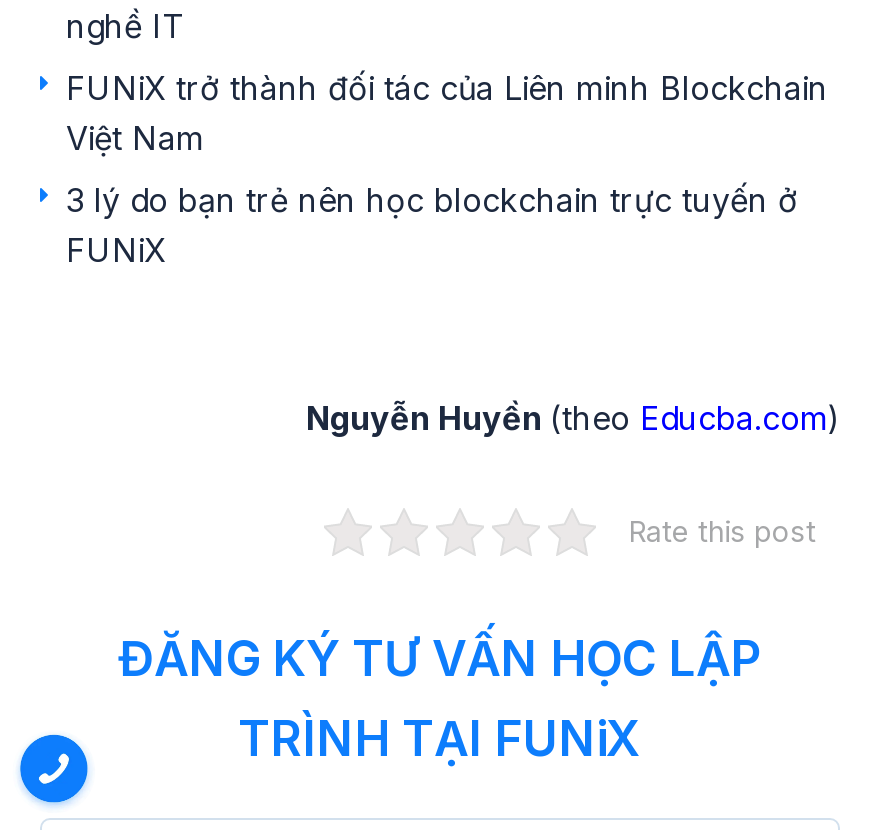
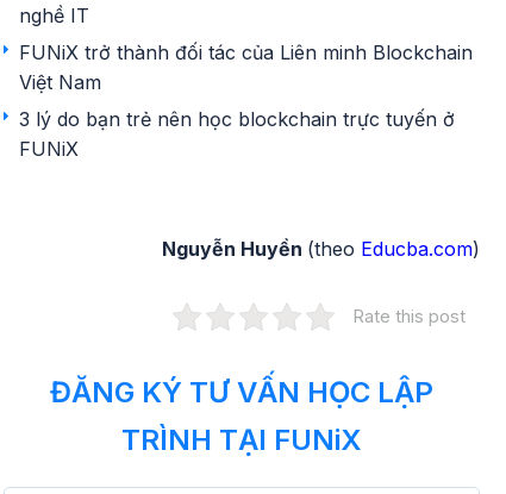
- [image]
